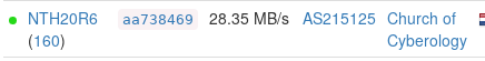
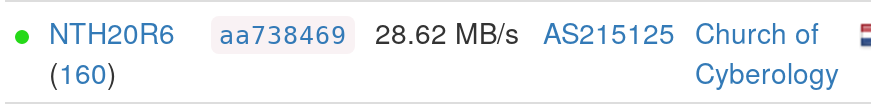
- 28.35 MB/s AS215125 Church of
+ 28.62 MB/s AS215125 Church of
